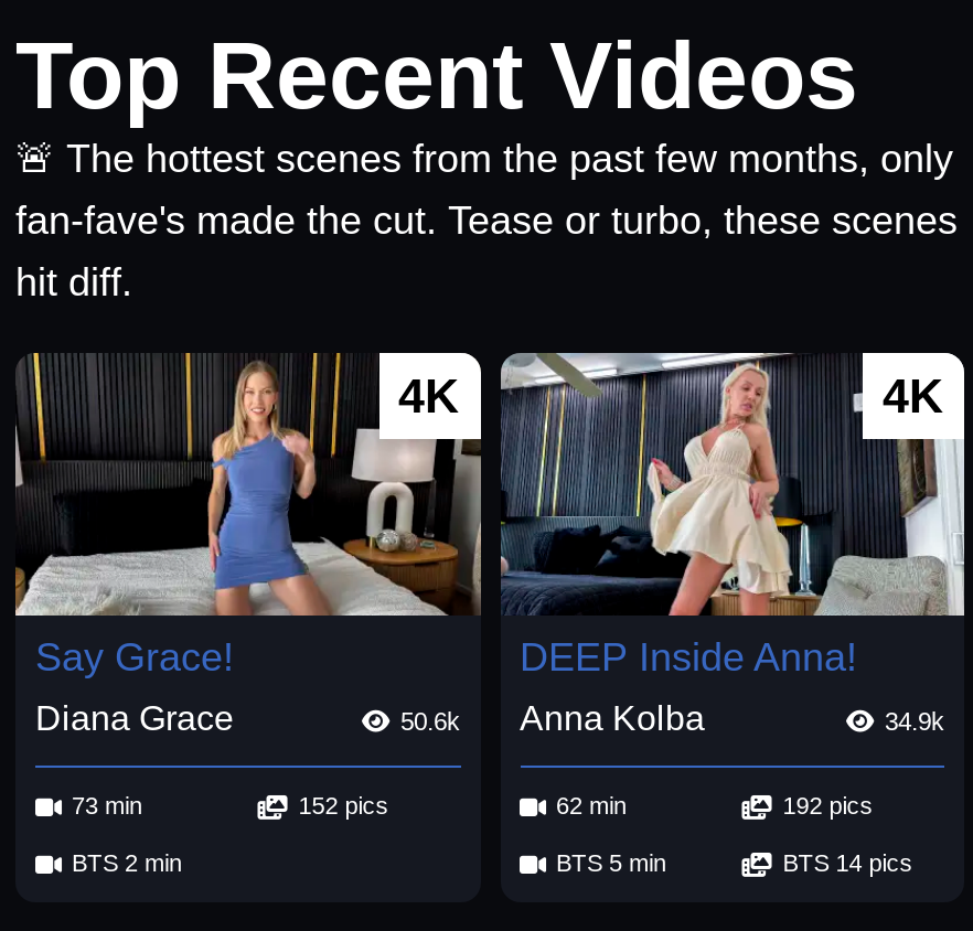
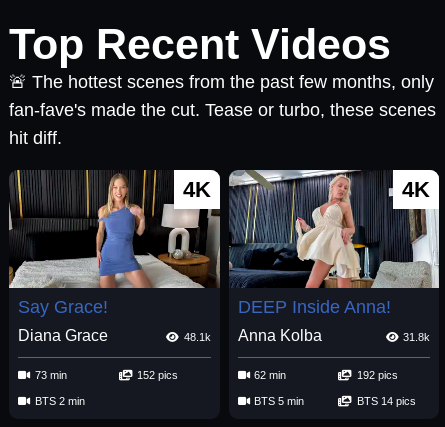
- 50.6k
+ 48.1k

- 34.9k
+ 31.8k
